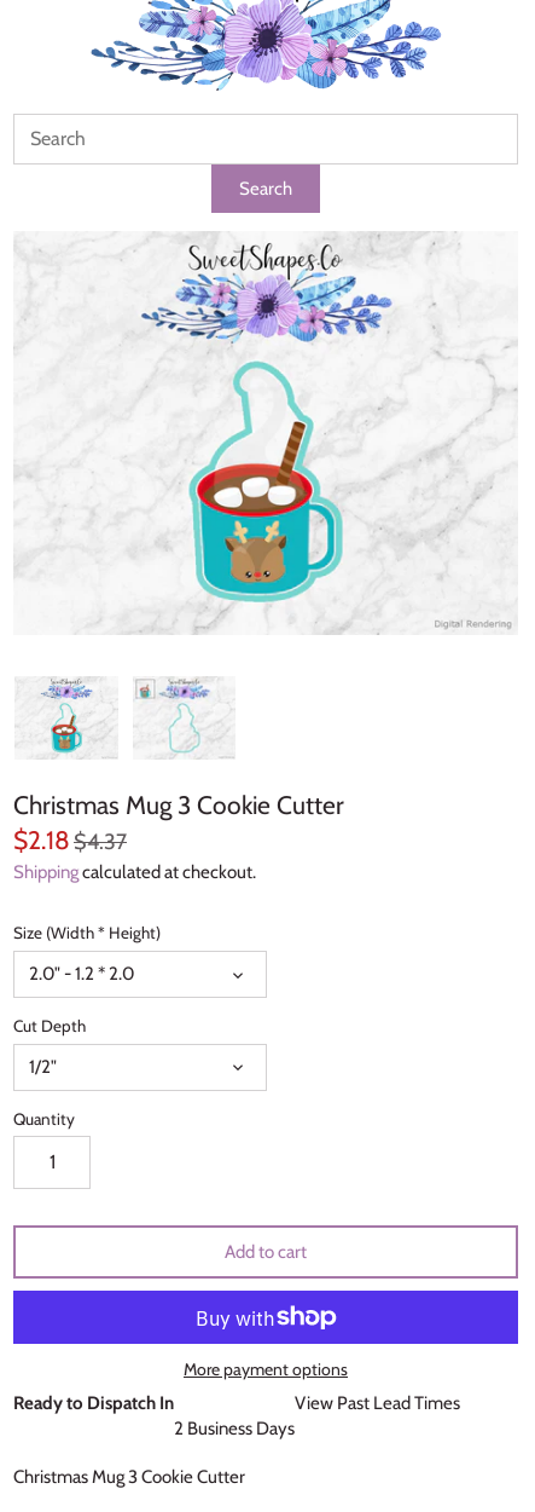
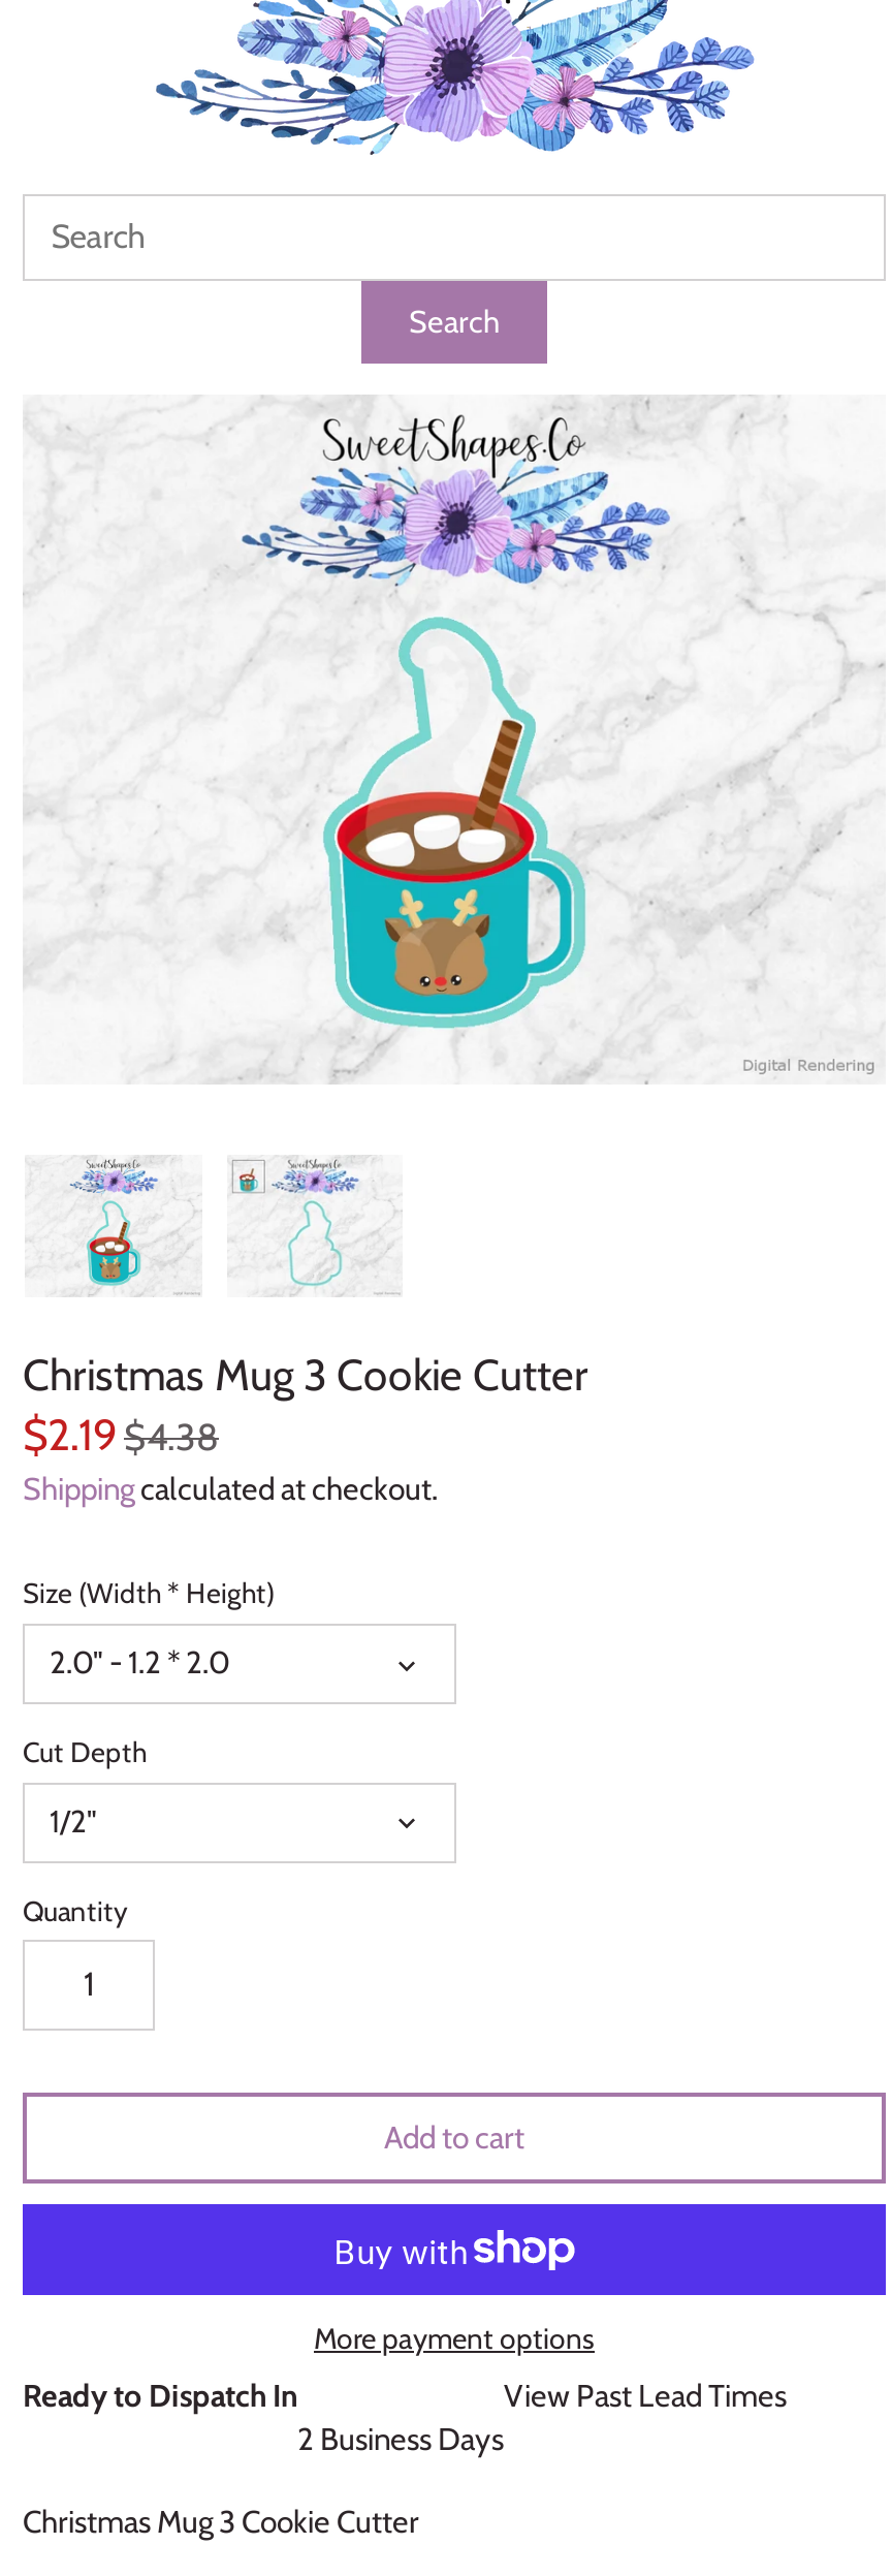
- $2.18 $4.37
+ $2.19 $4.38
